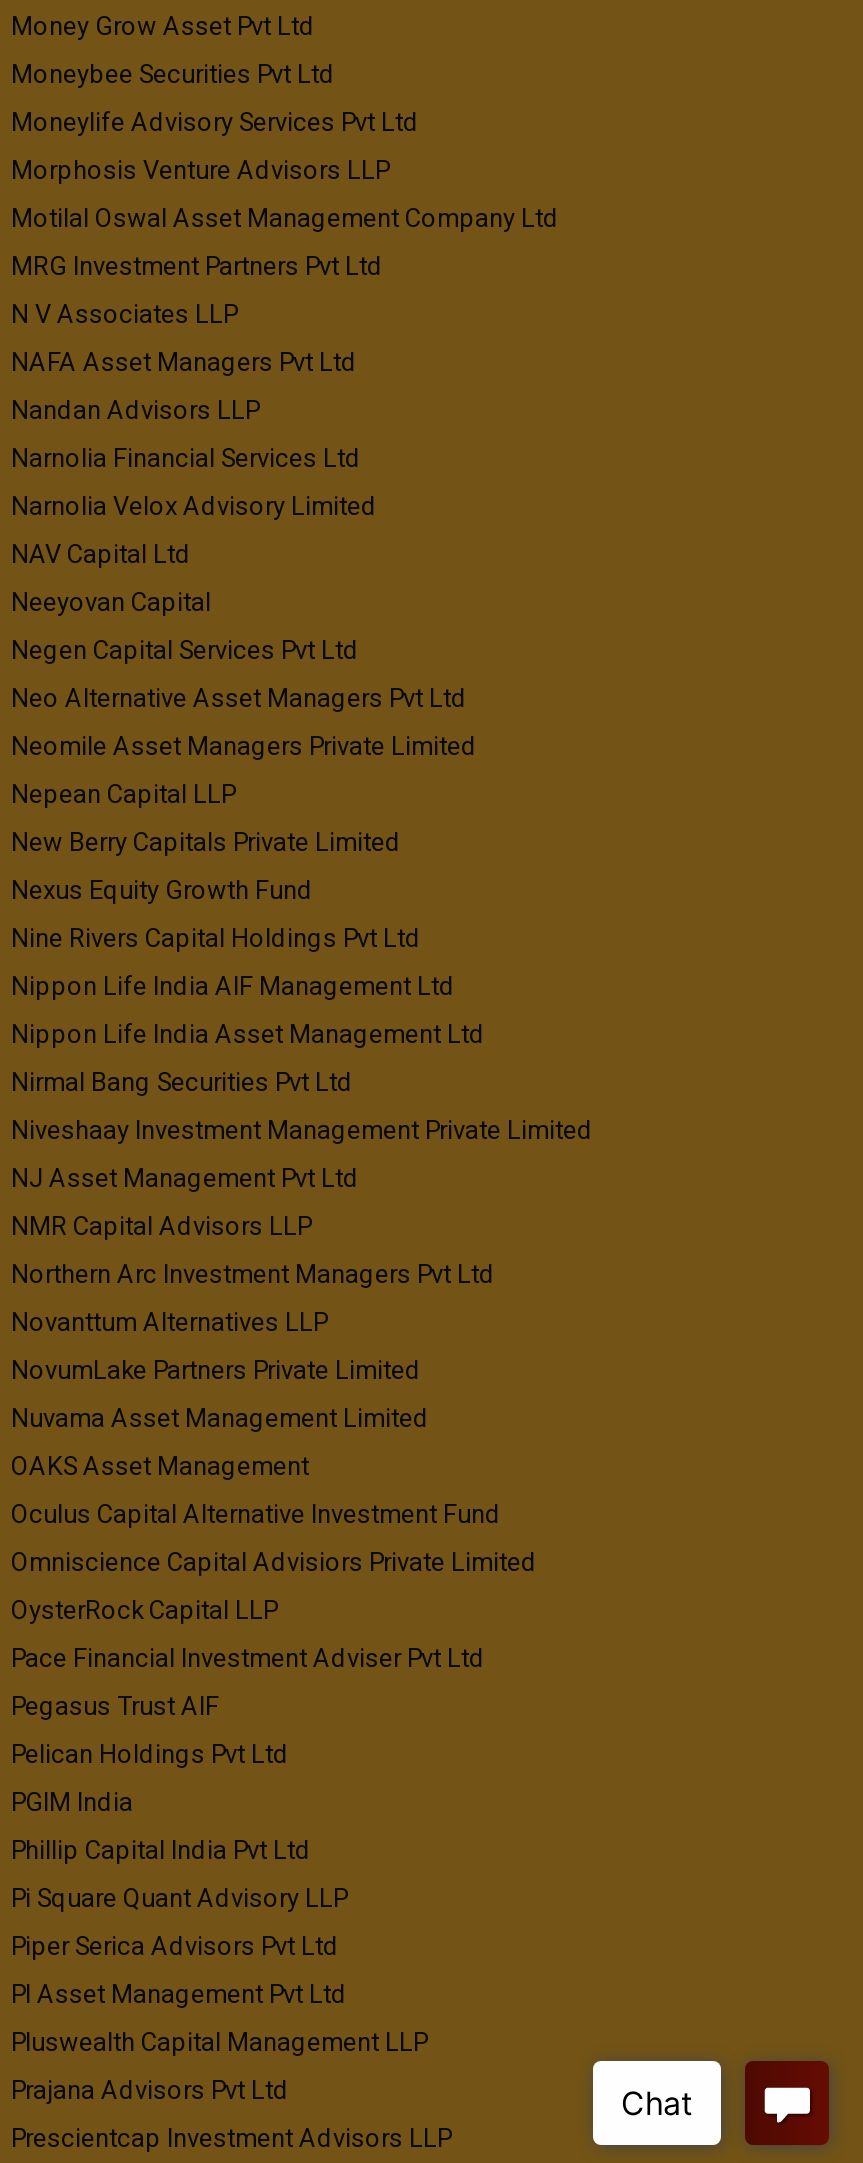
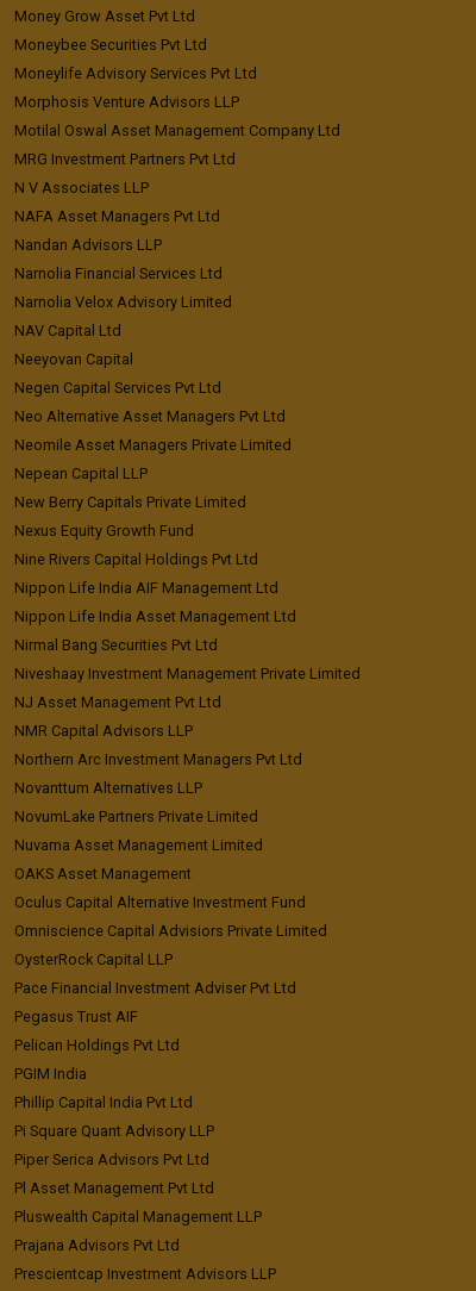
- [image]

- [image]
